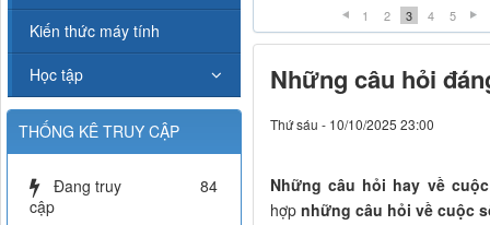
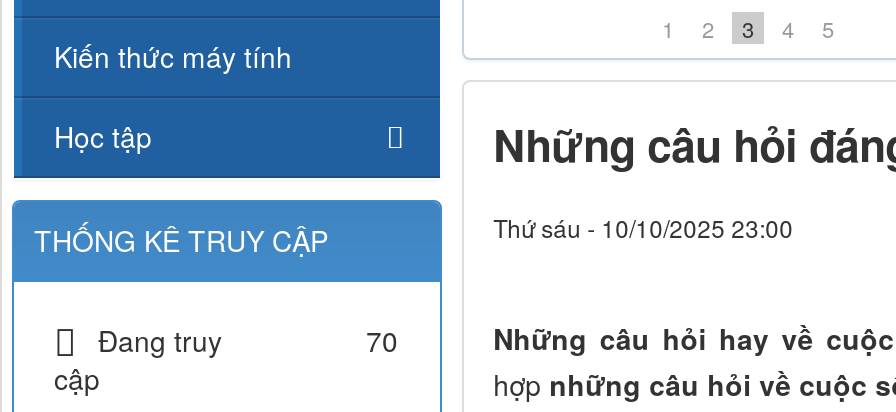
- 84
+ 70
